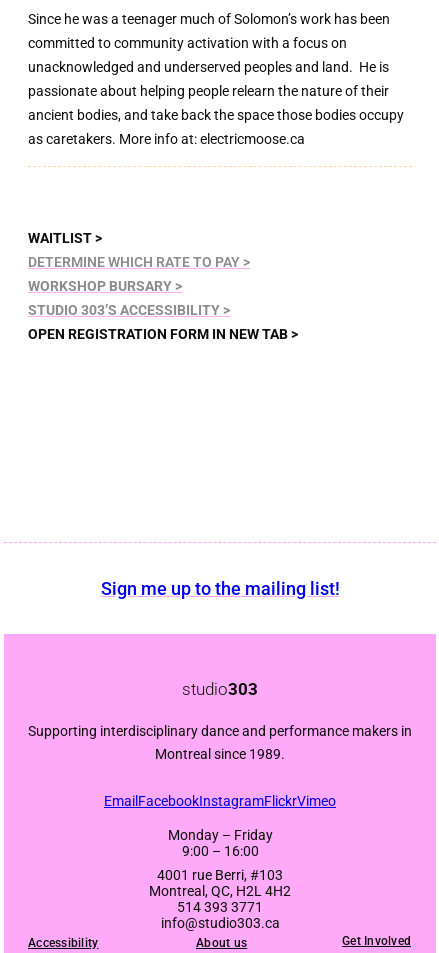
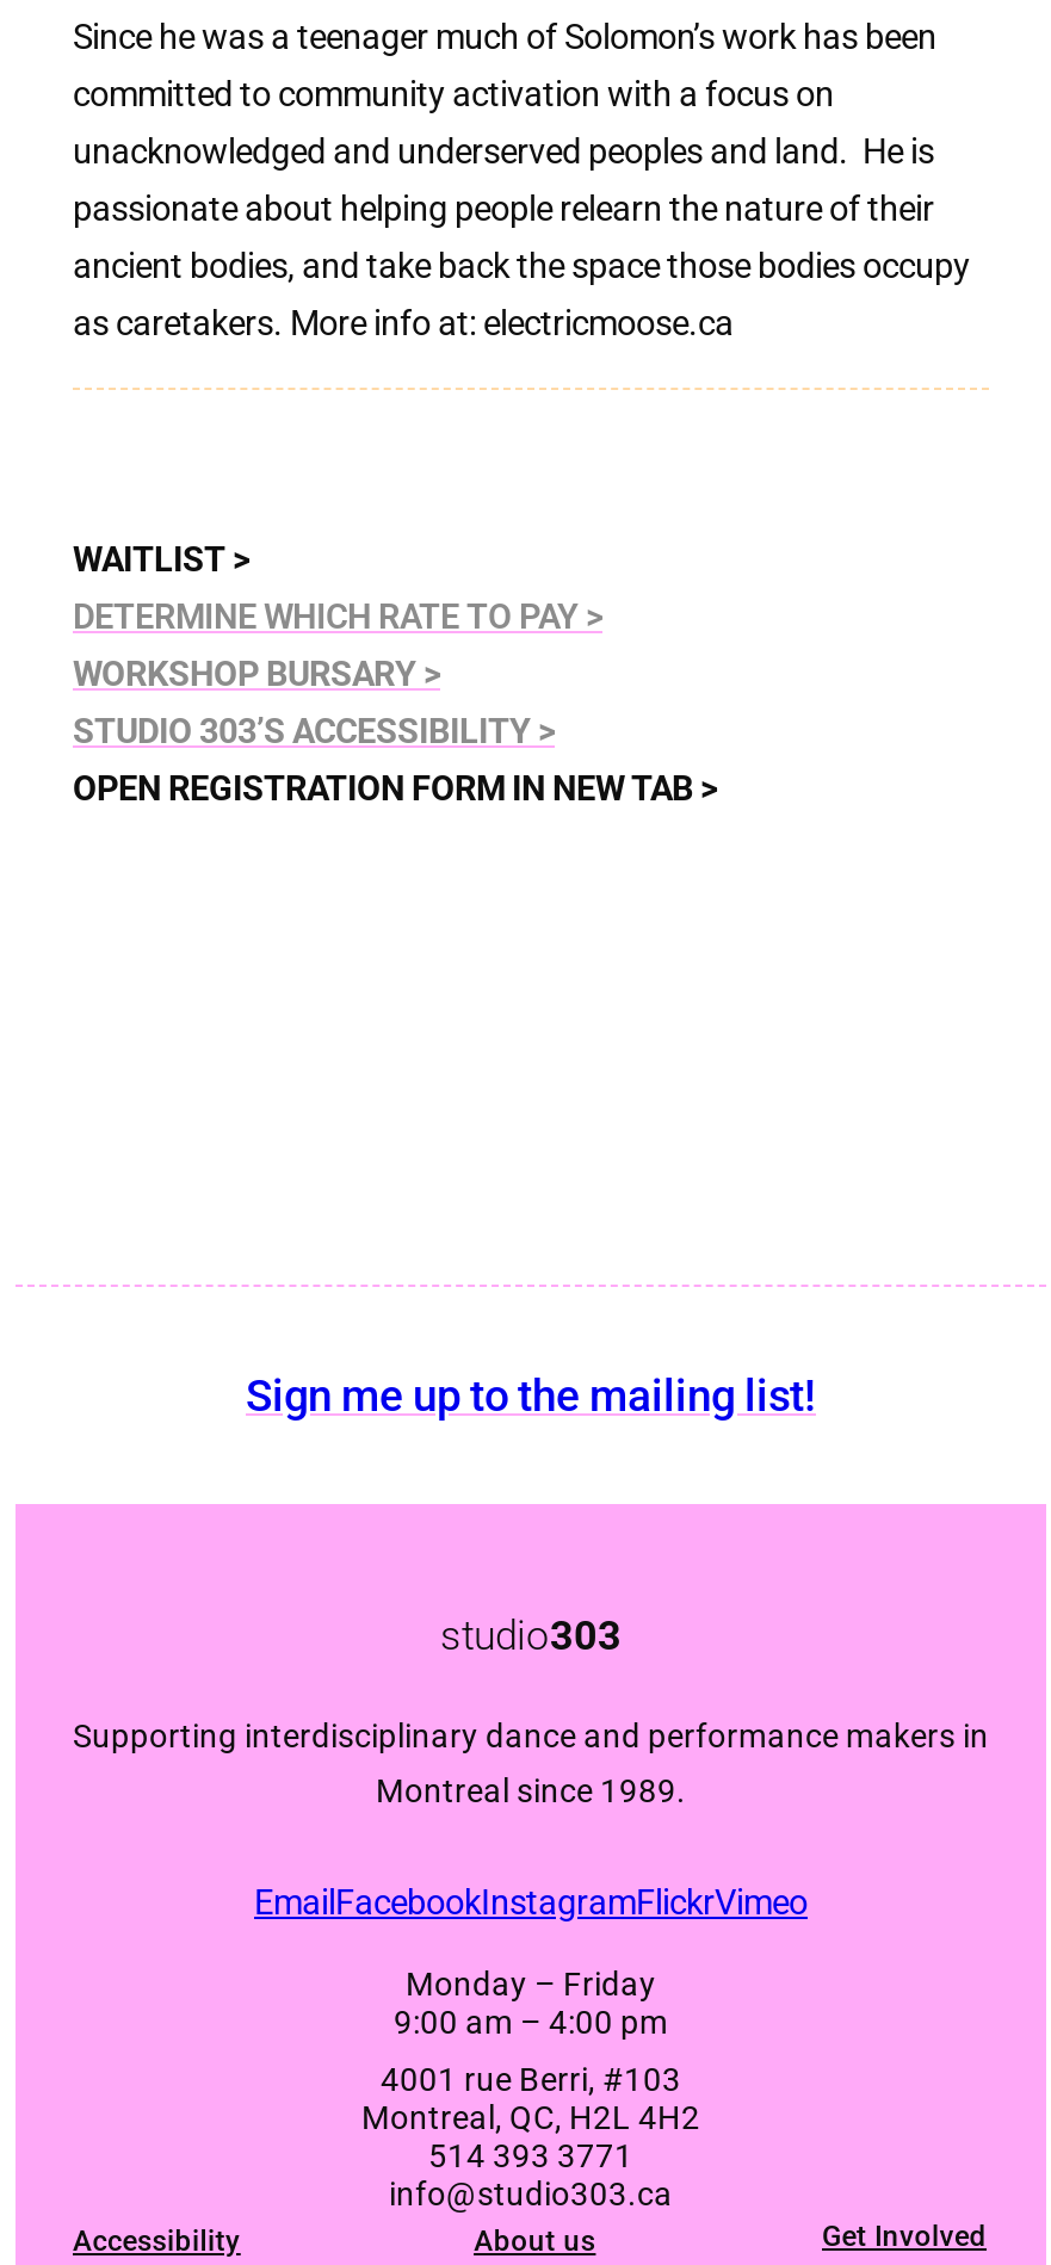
- 9:00 – 16:00
+ 9:00 am – 4:00 pm
